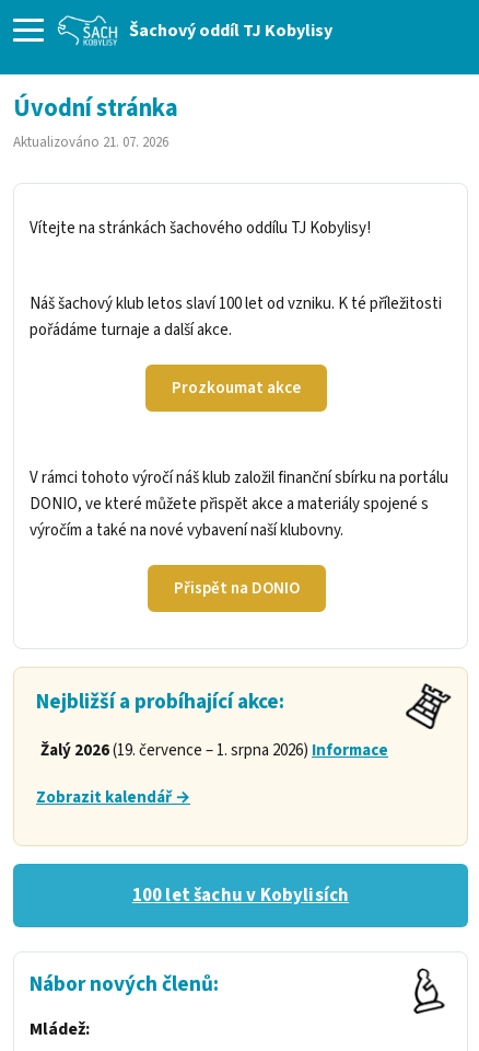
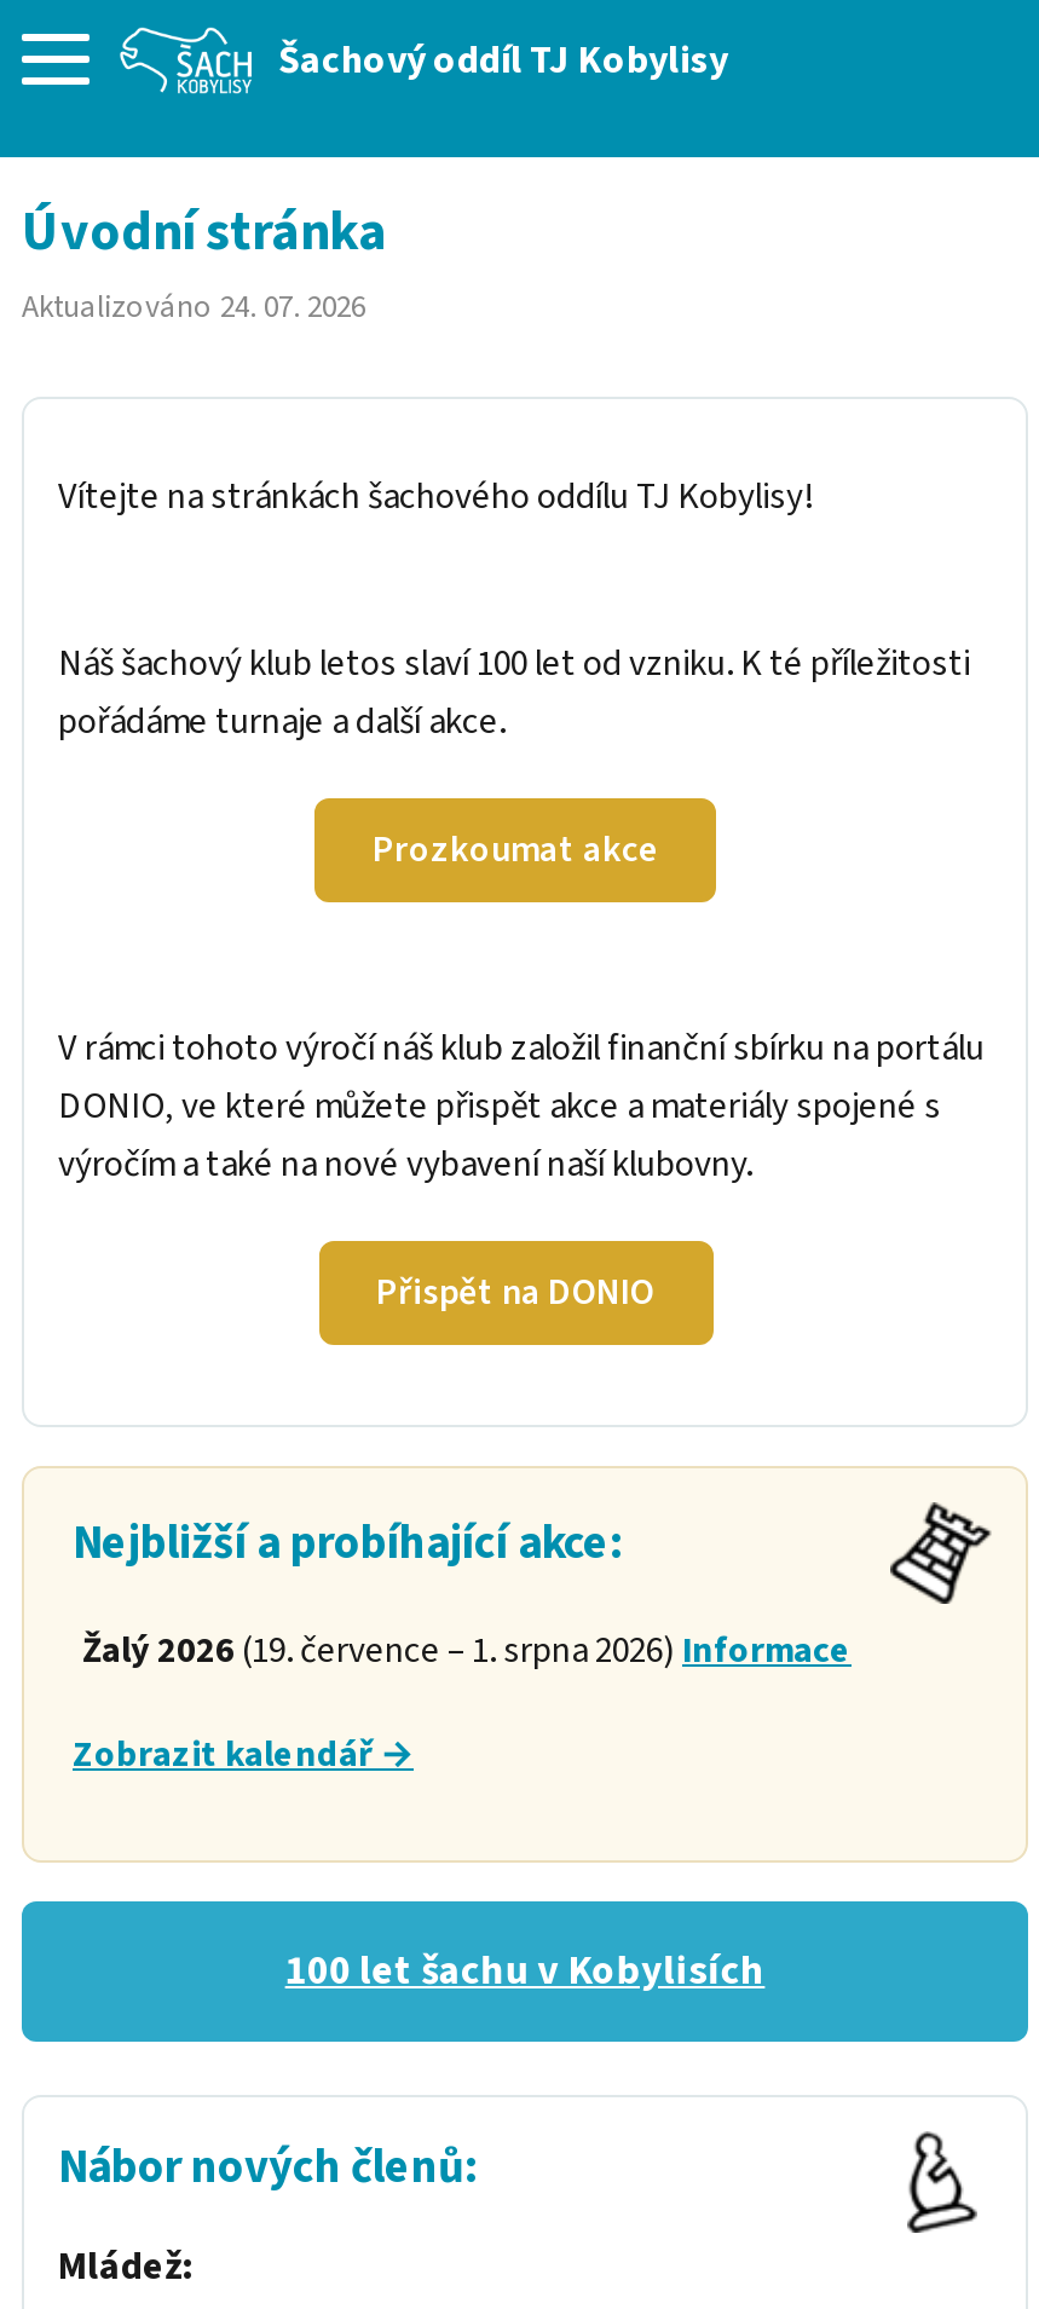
- Aktualizováno 21. 07. 2026
+ Aktualizováno 24. 07. 2026
